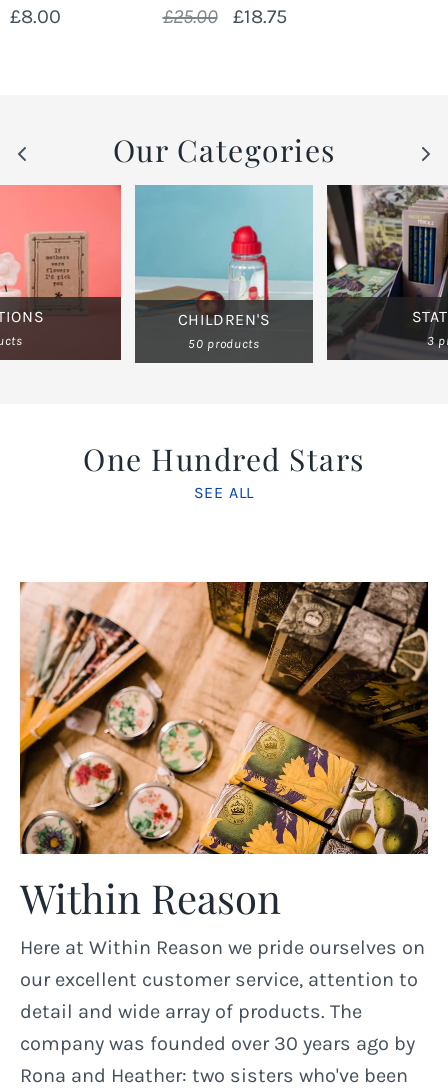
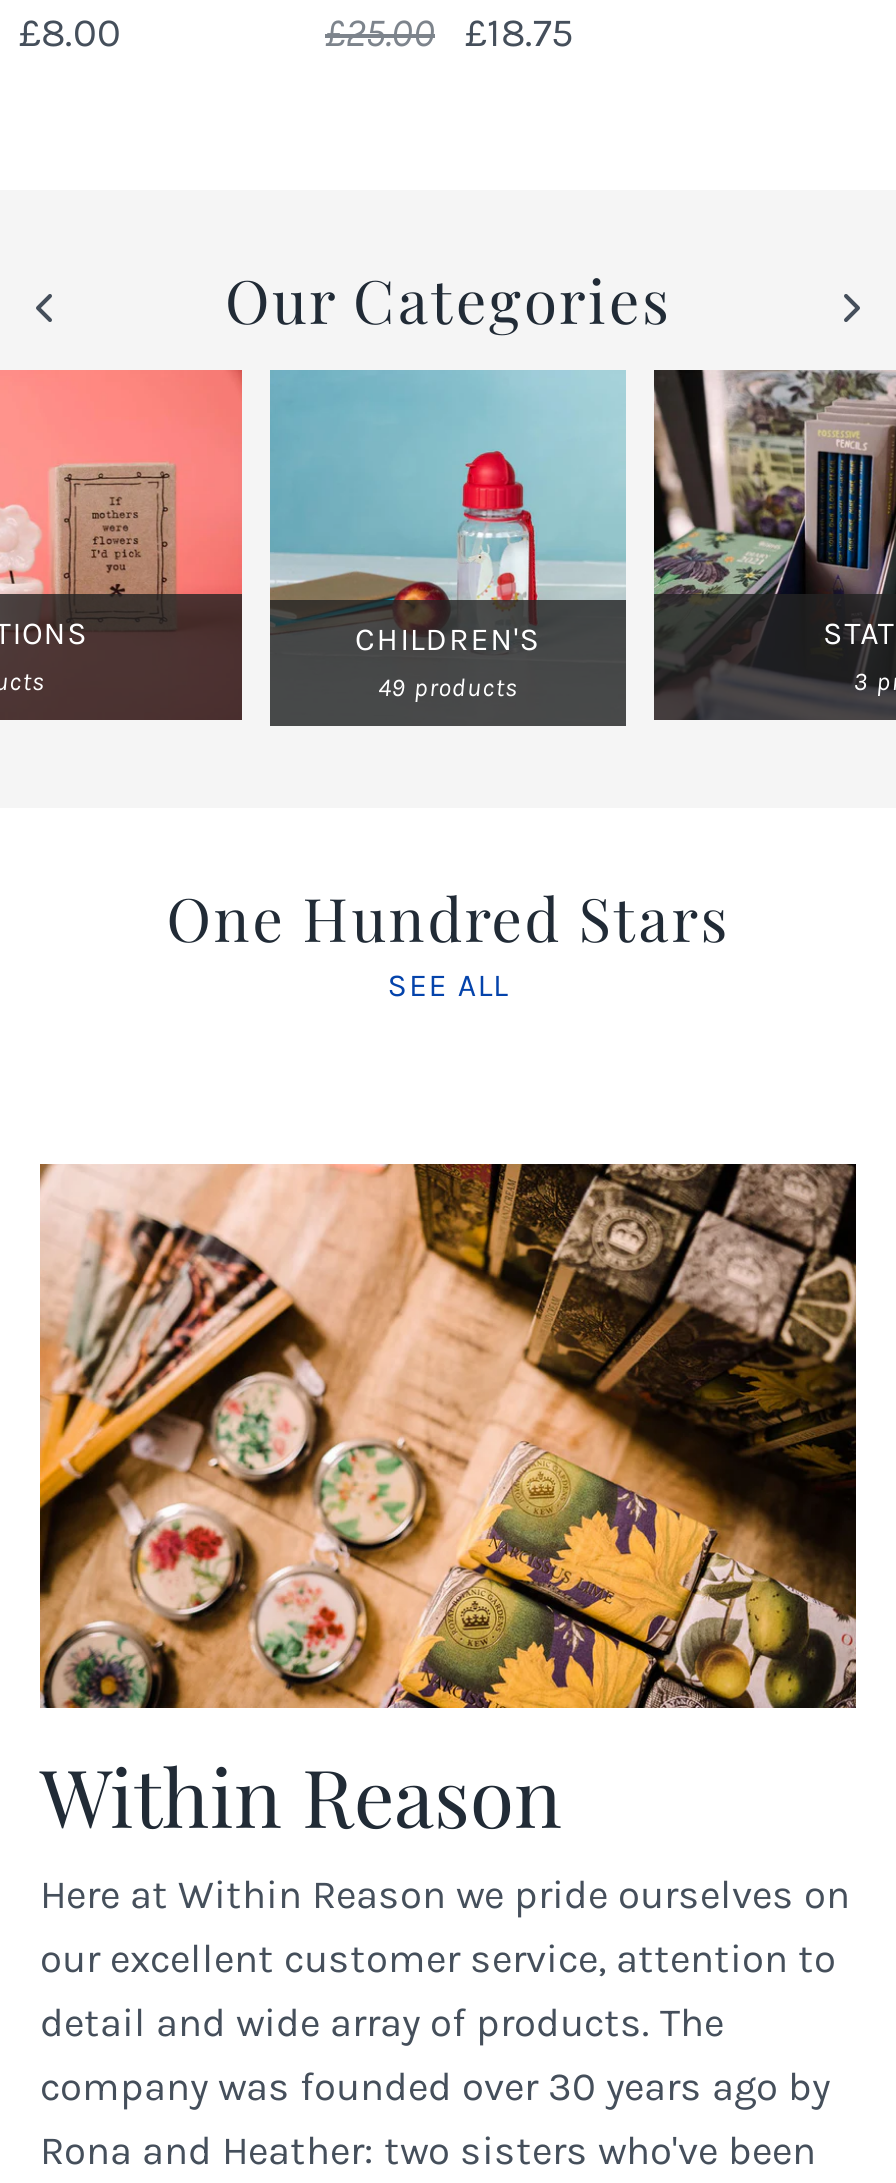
- 50 products
+ 49 products
